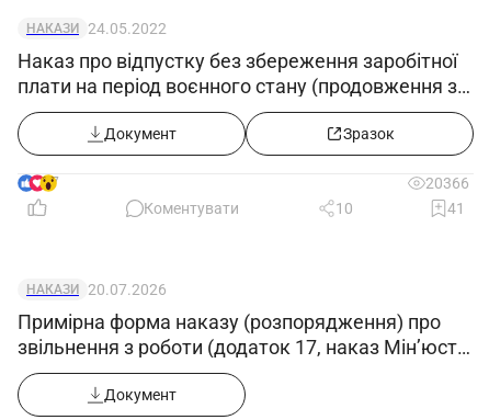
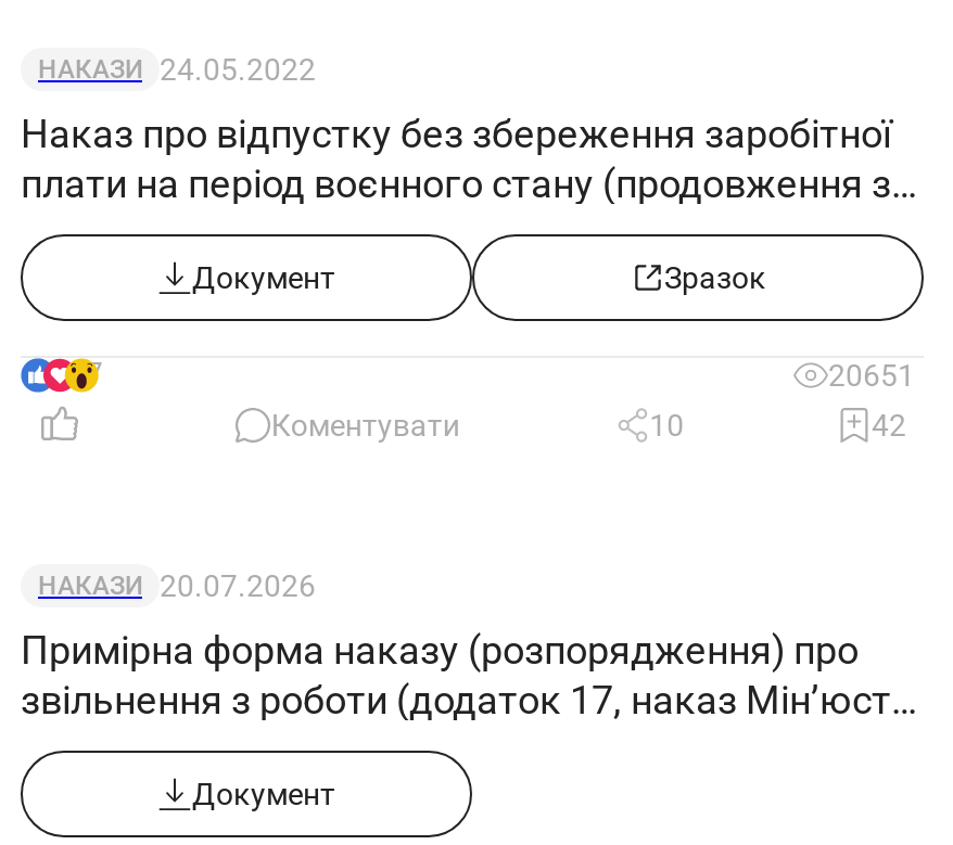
- 20366
+ 20651

- 41
+ 42
